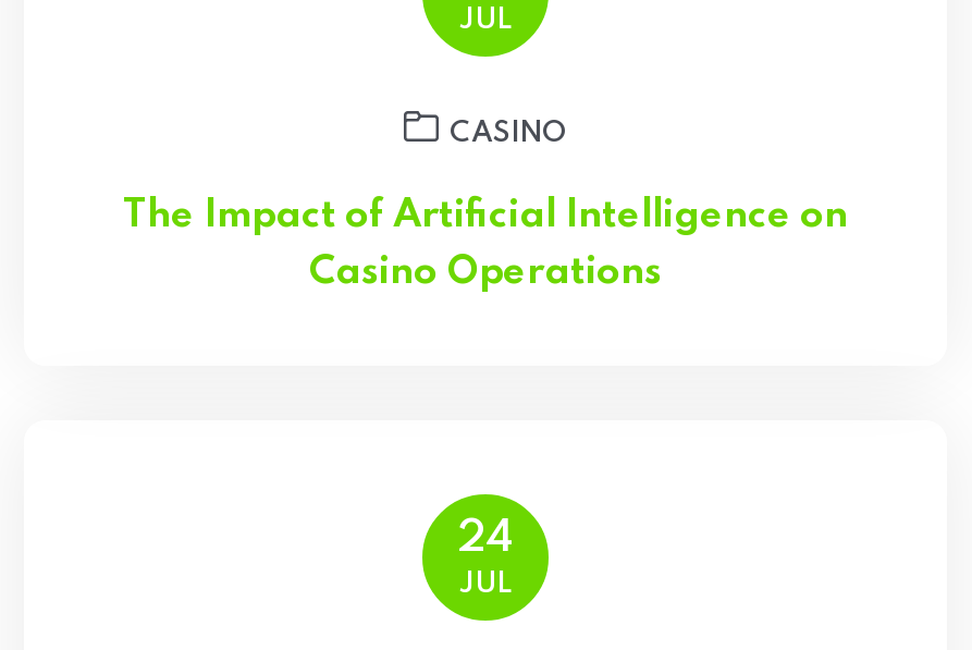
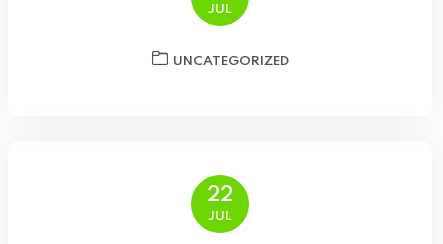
- CASINO
- The Impact of Artificial Intelligence on
- Casino Operations
+ UNCATEGORIZED

- 24
+ 22
